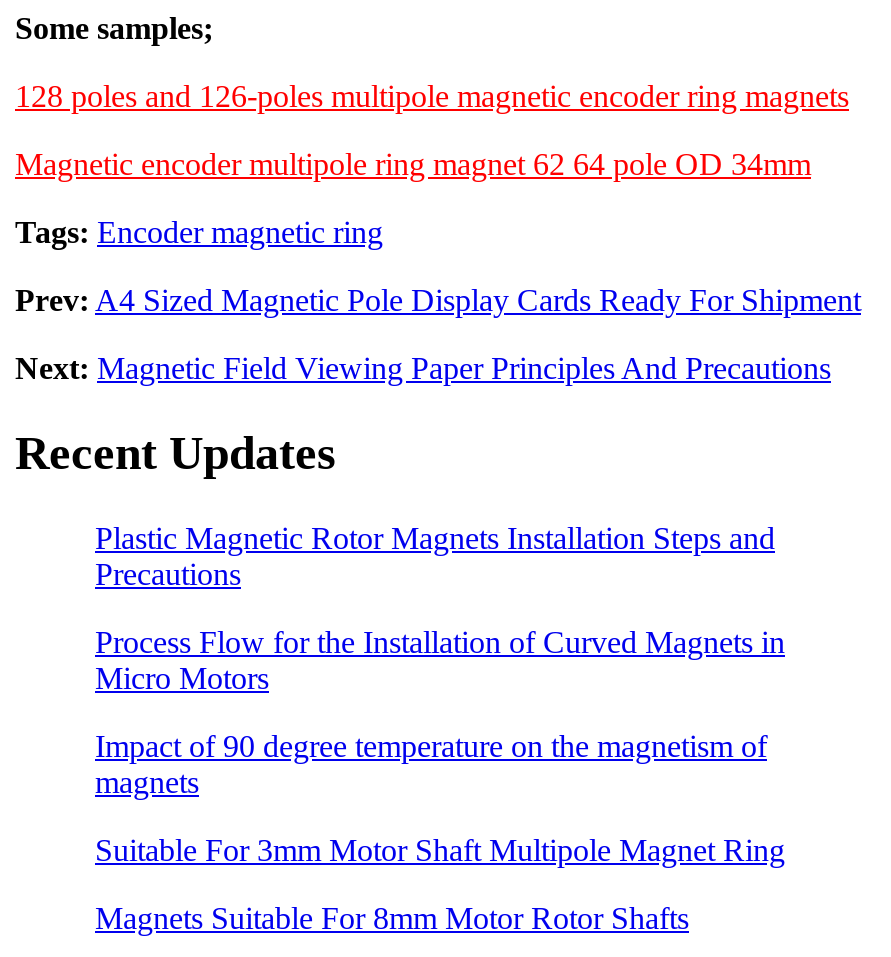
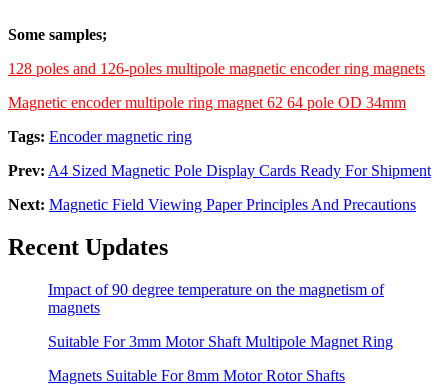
- Plastic Magnetic Rotor Magnets Installation Steps and
- Precautions
- Process Flow for the Installation of Curved Magnets in
- Micro Motors
